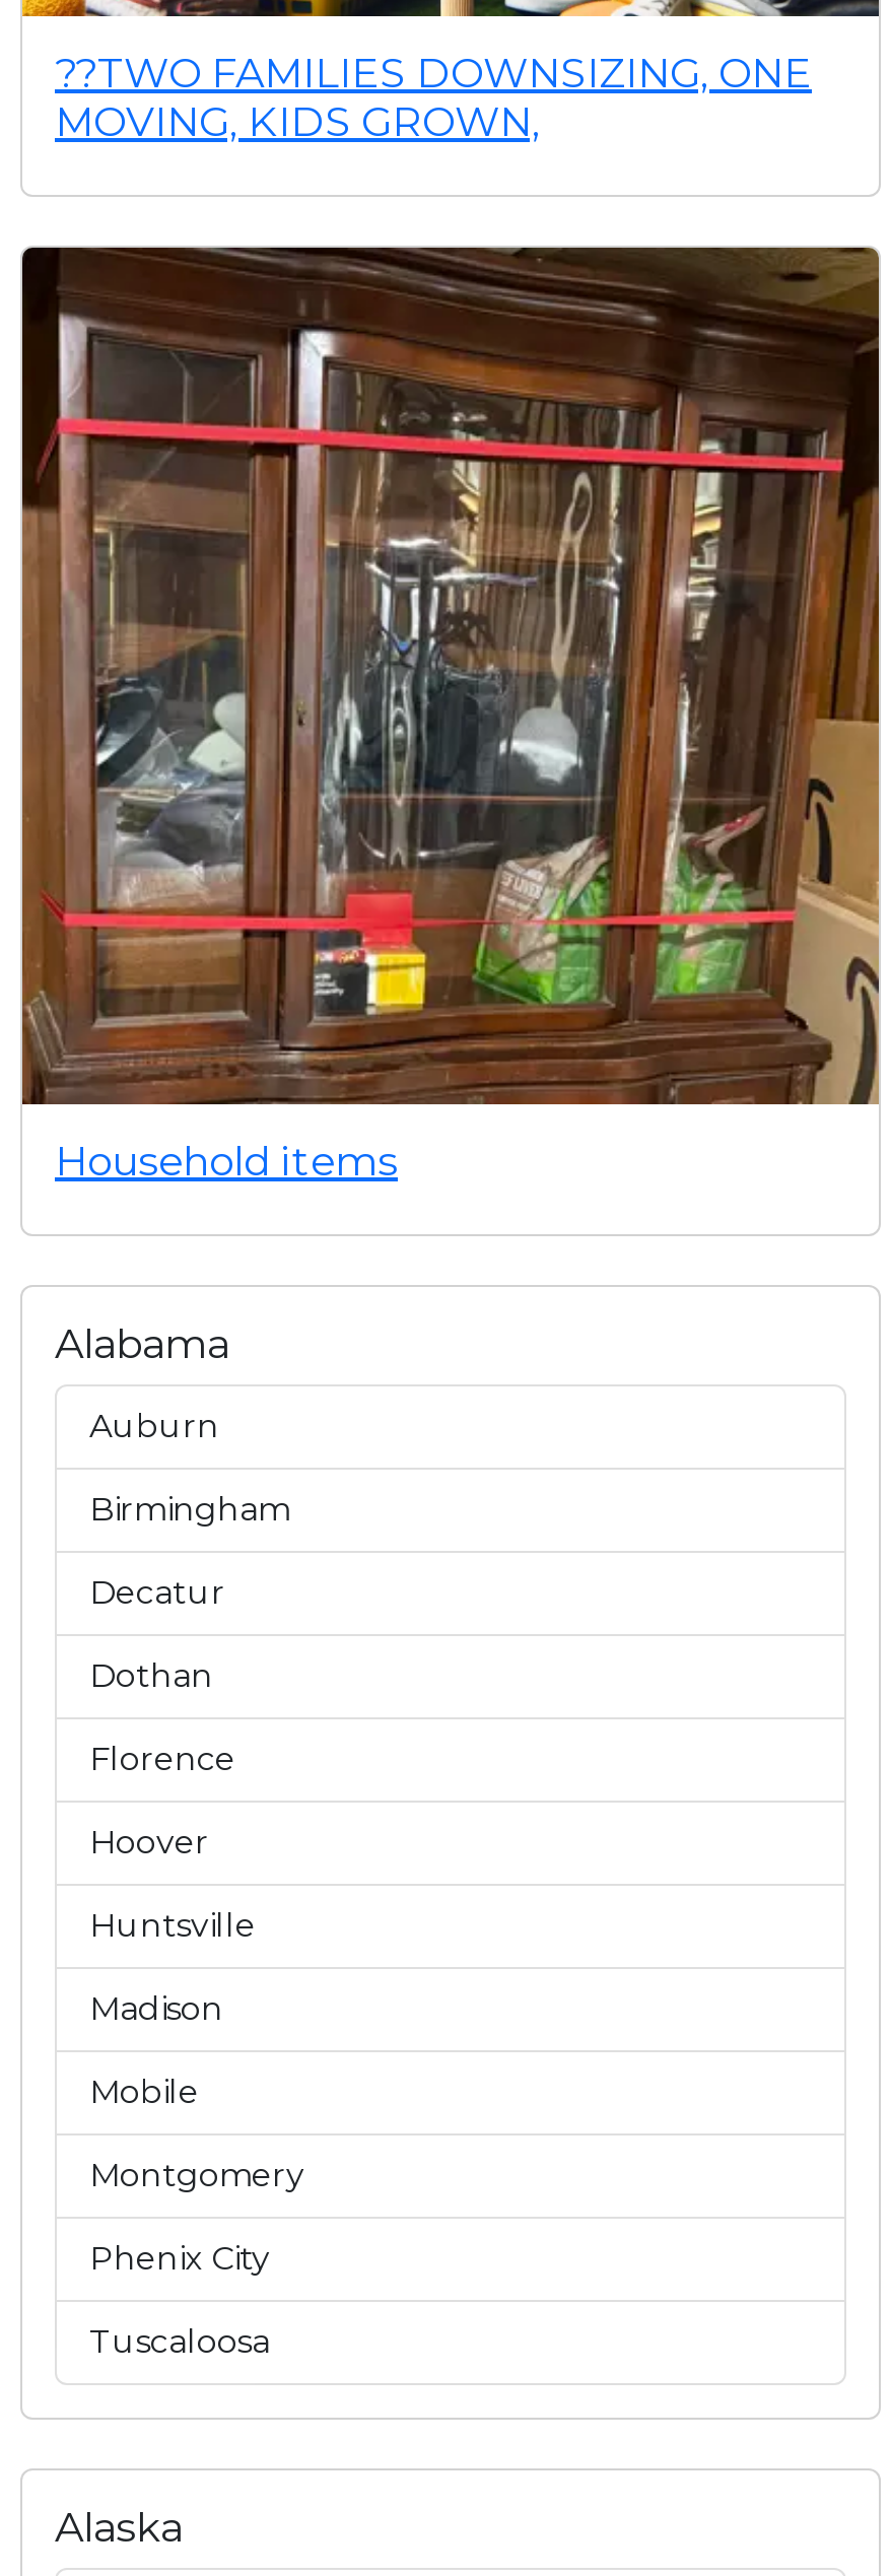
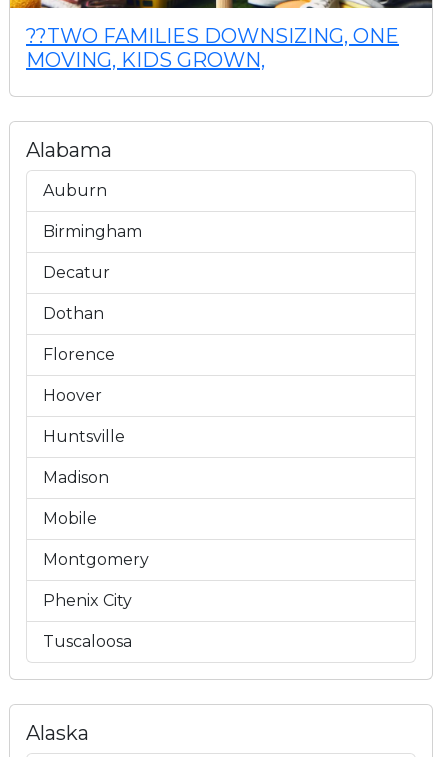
- [image]
- Household items
